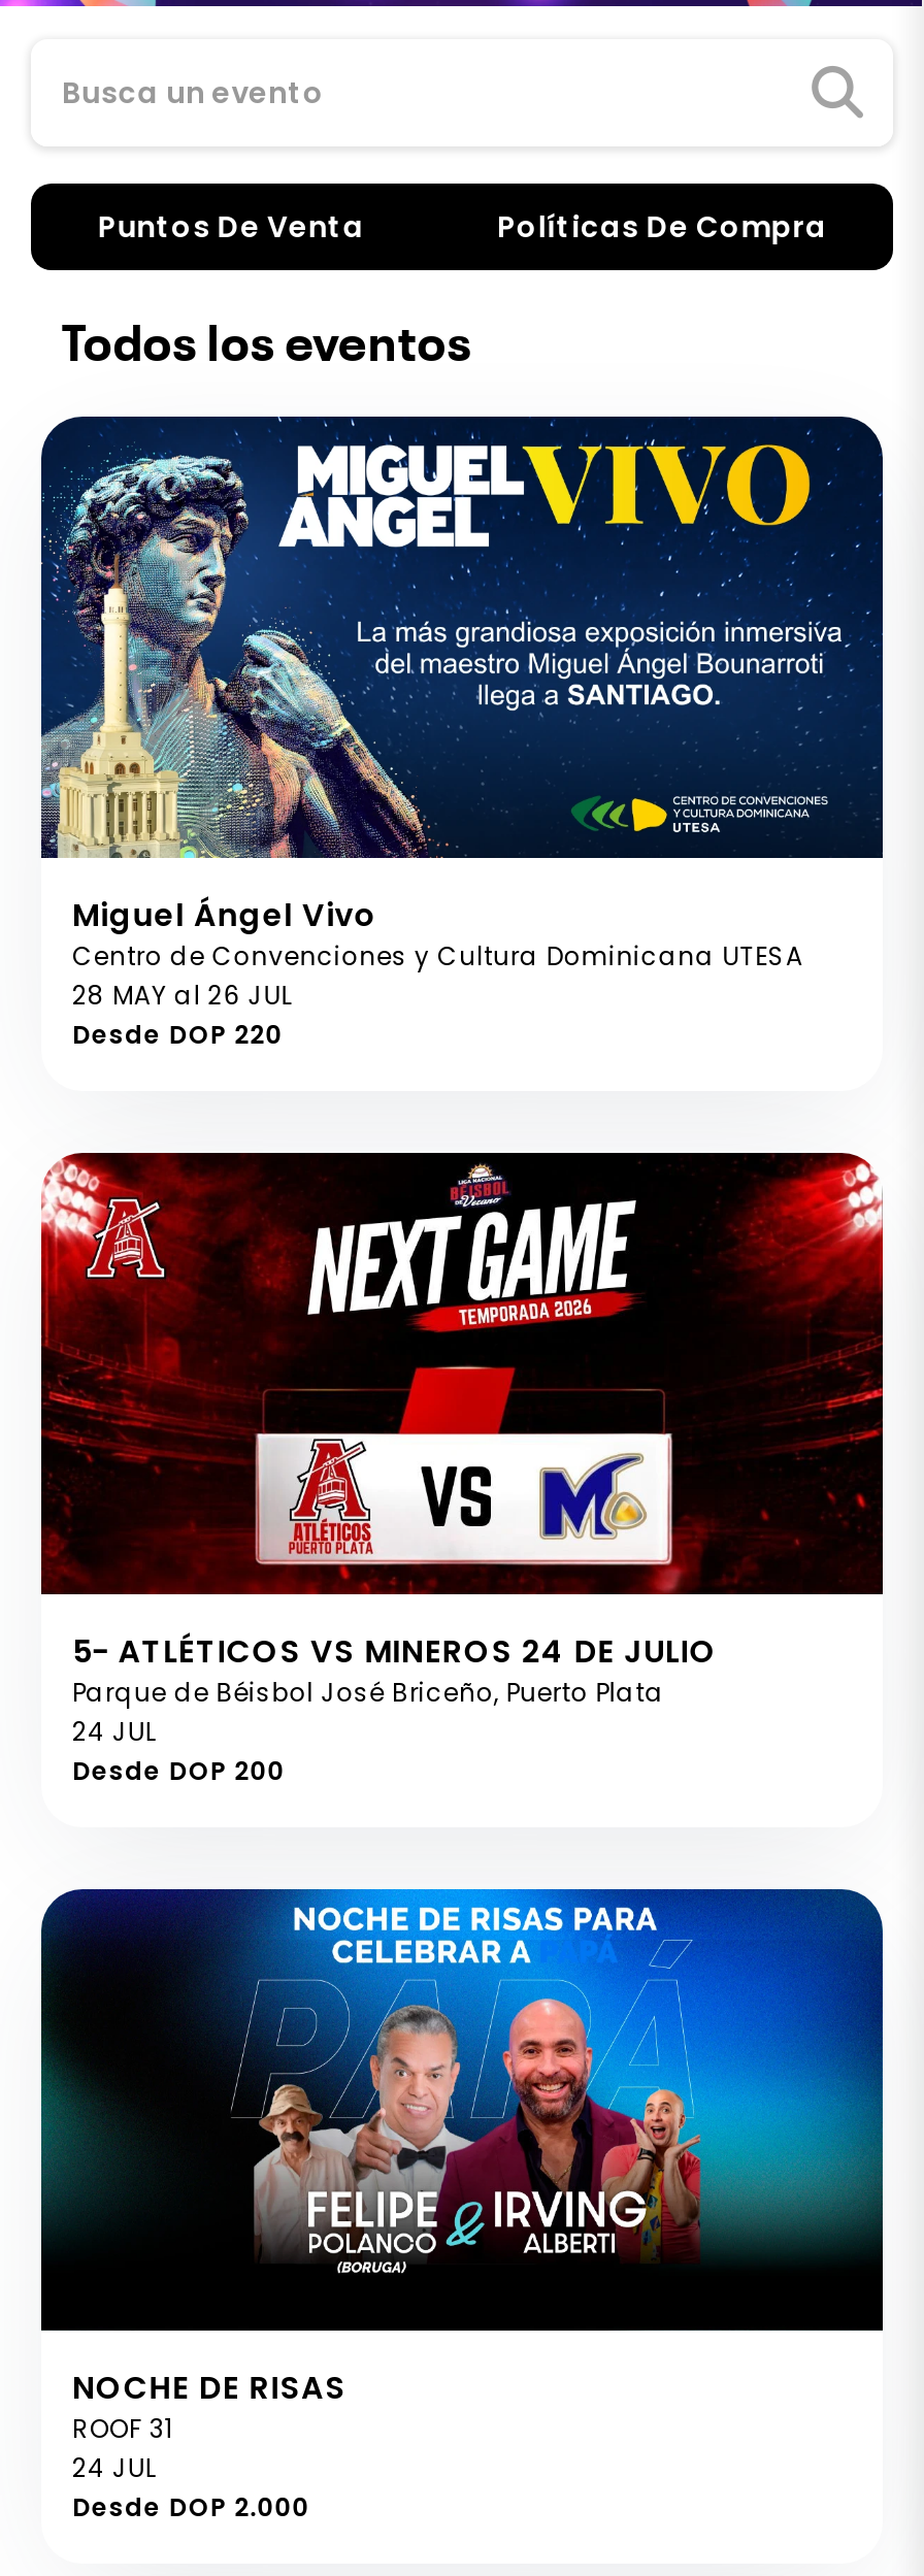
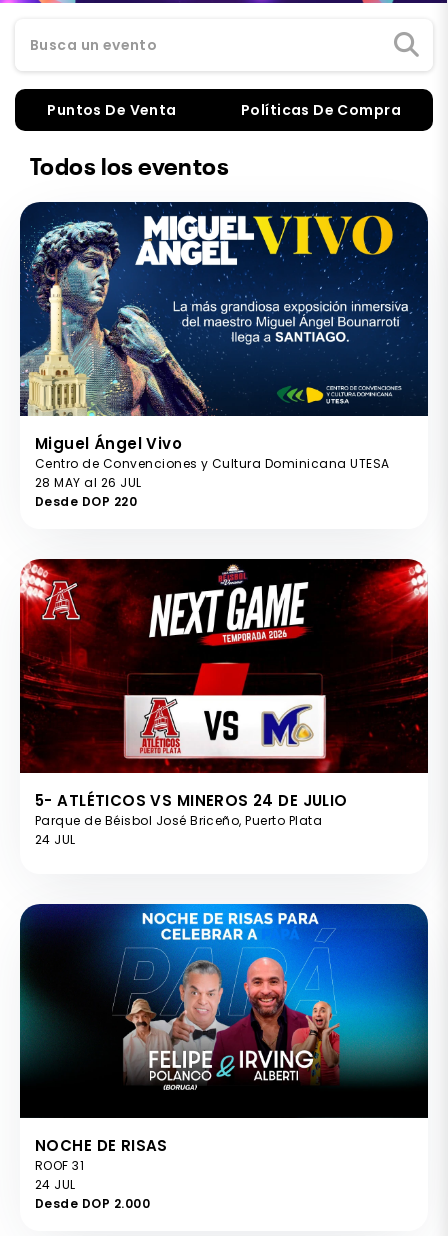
- Desde DOP 200
